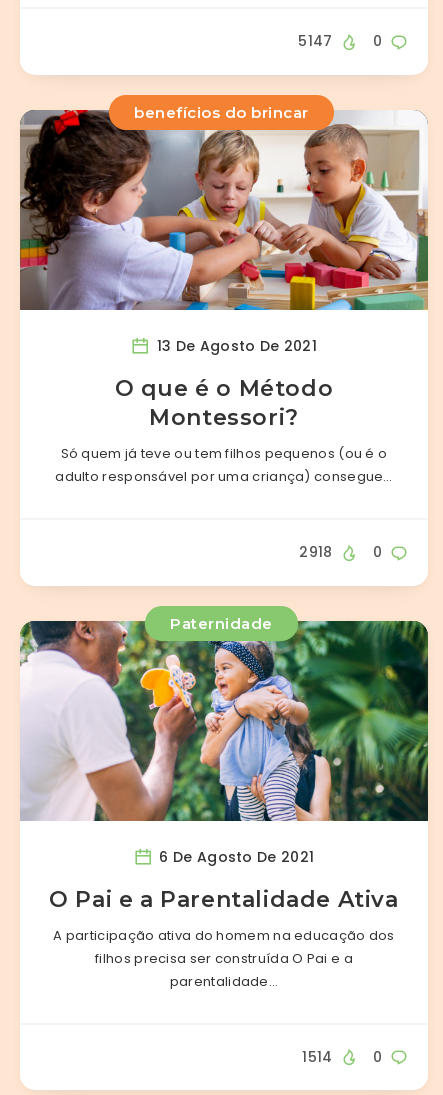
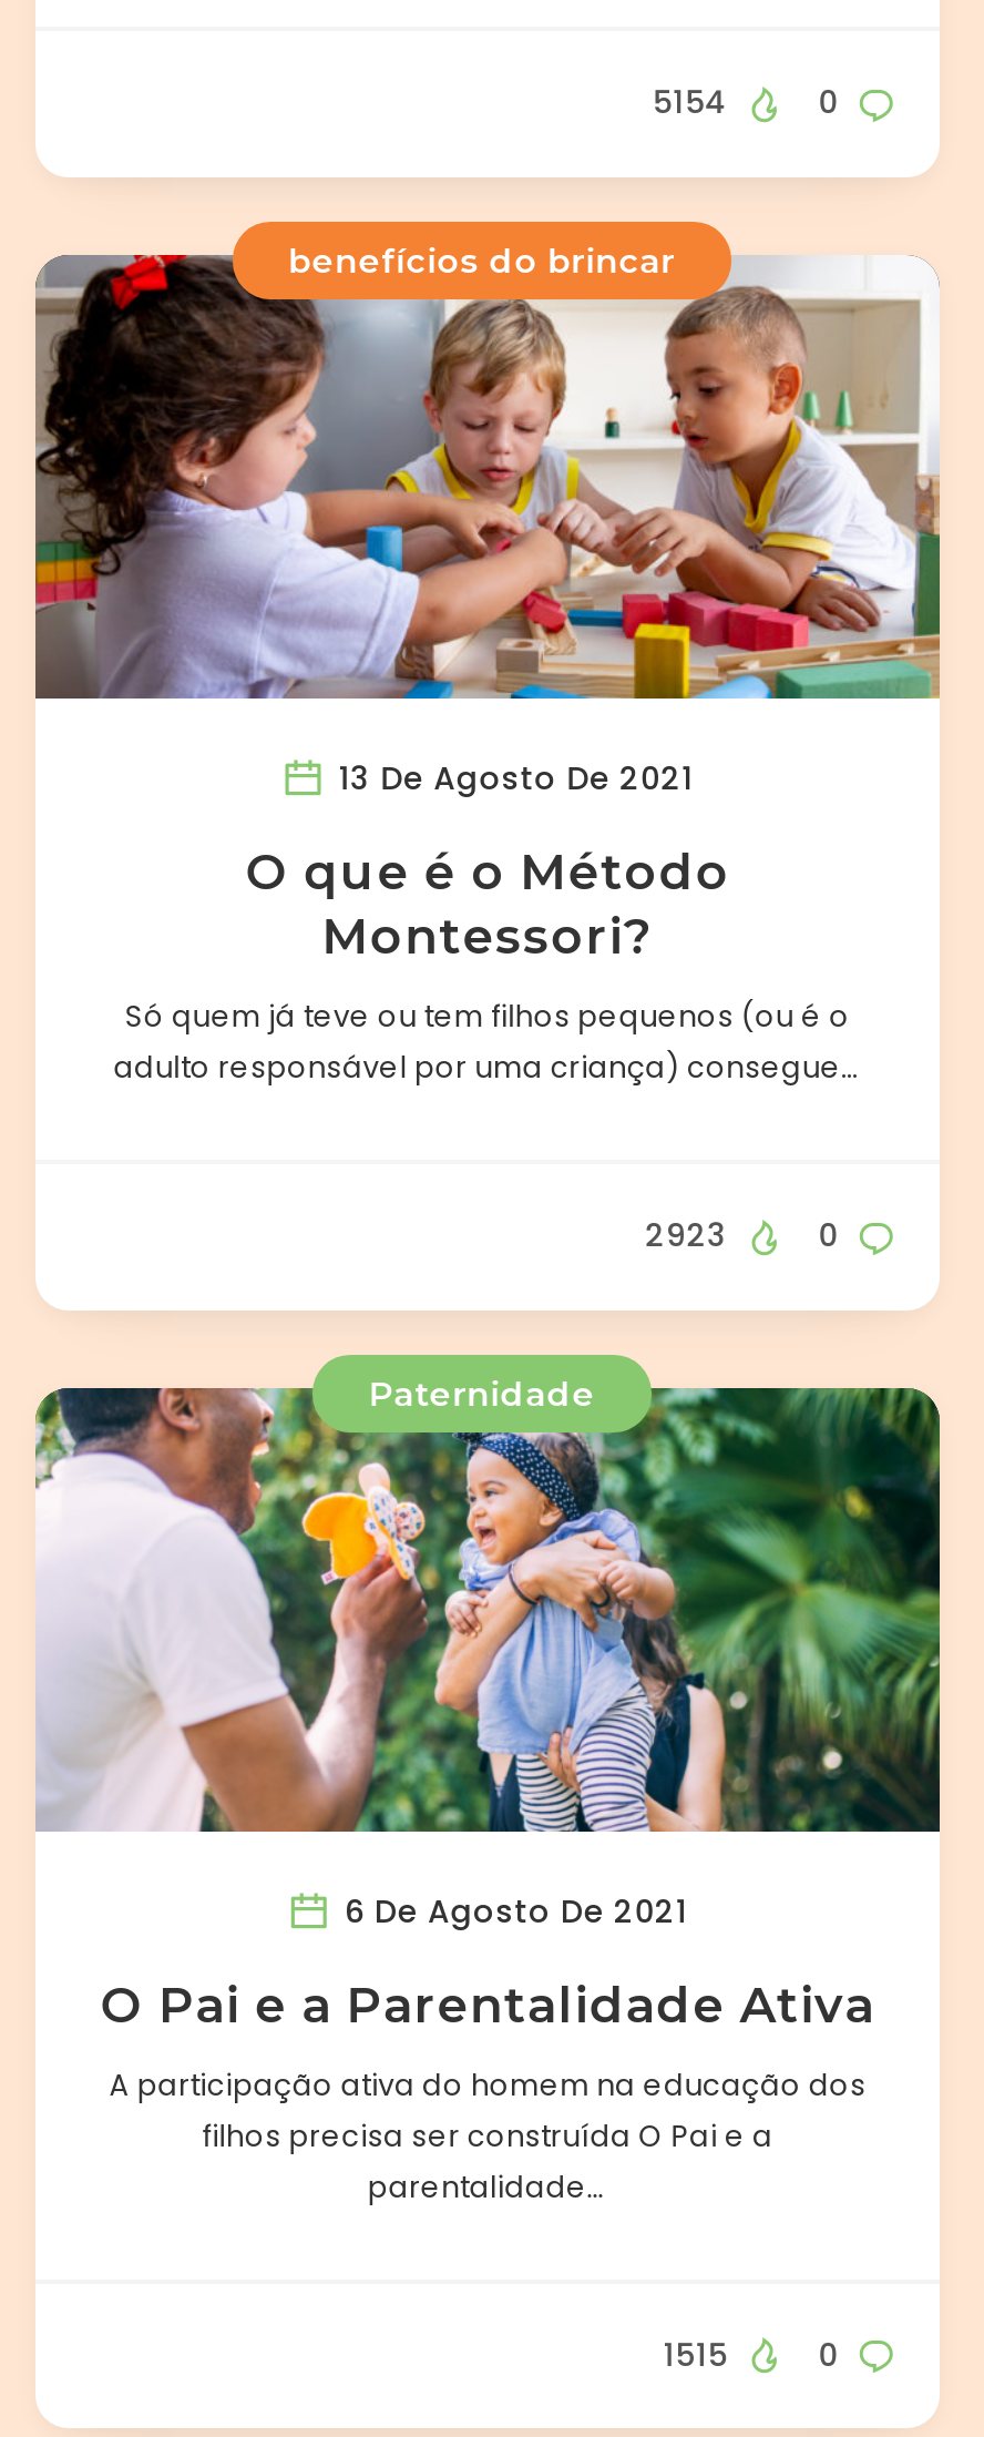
- 5147 0
+ 5154 0

- 2918 0
+ 2923 0

- 1514 0
+ 1515 0
